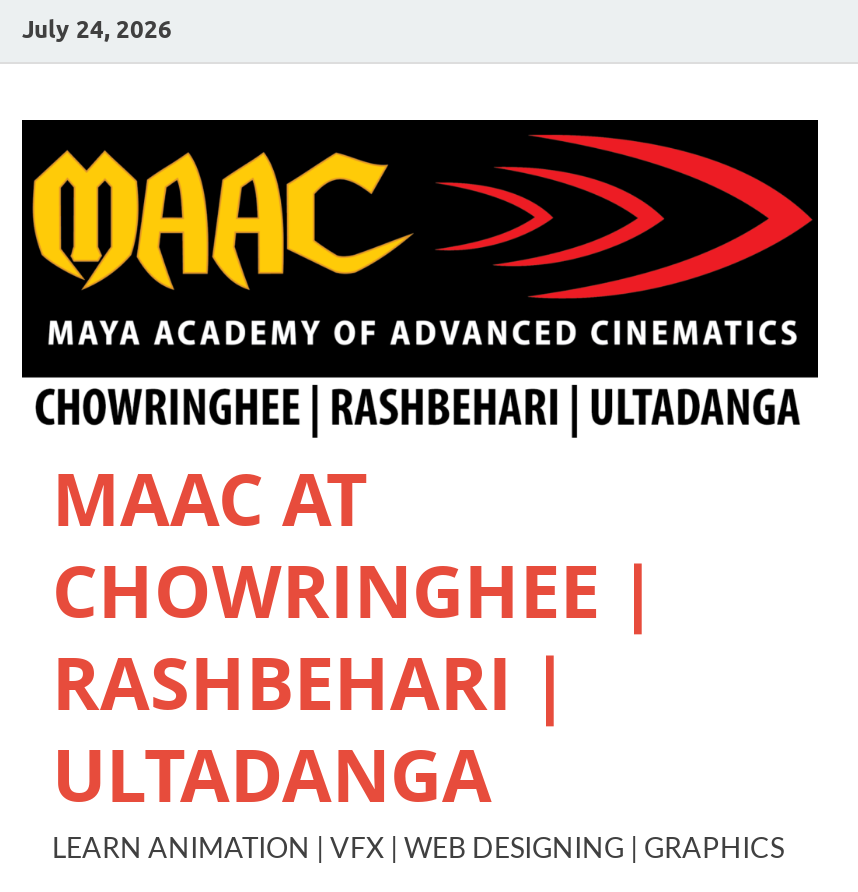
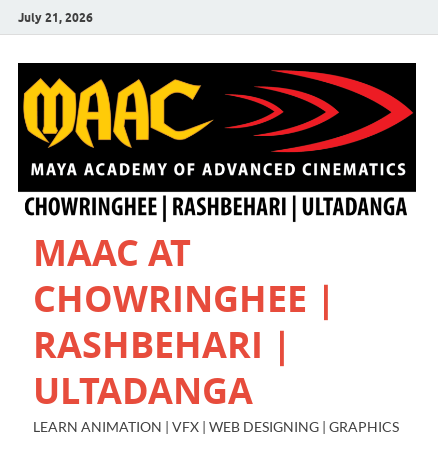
- July 24, 2026
+ July 21, 2026
